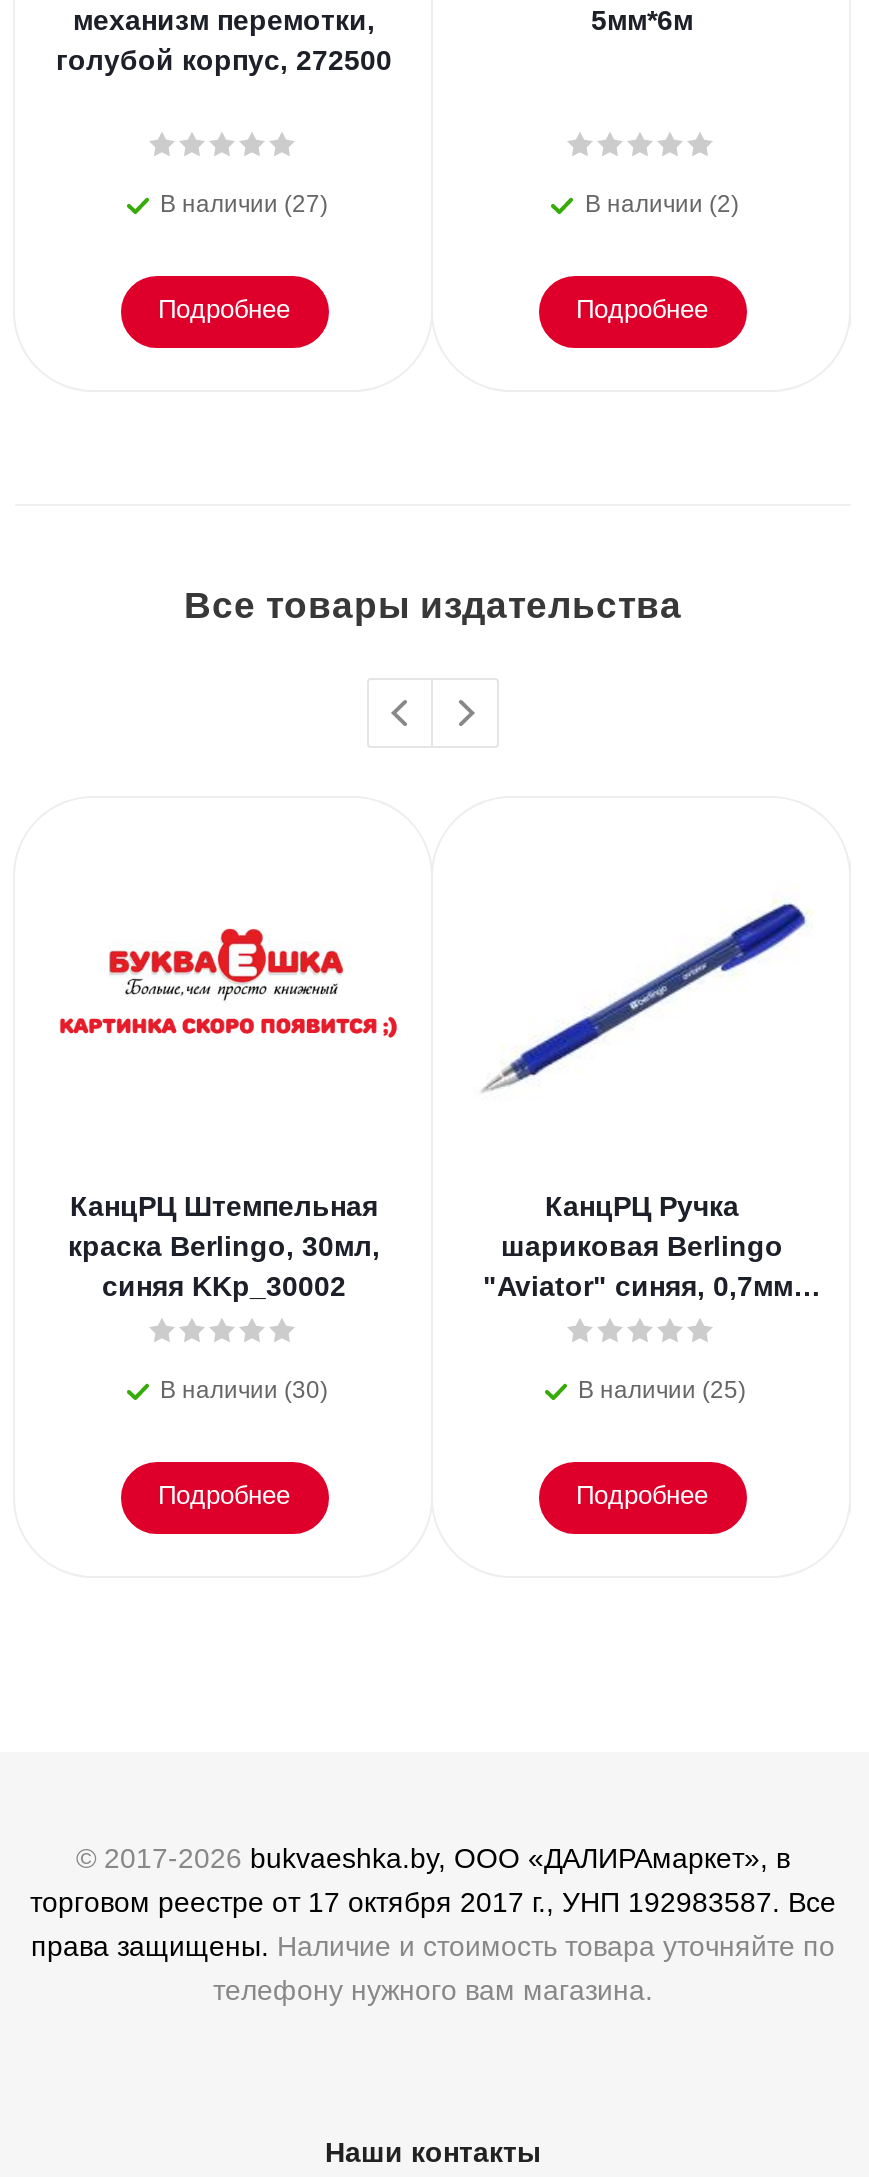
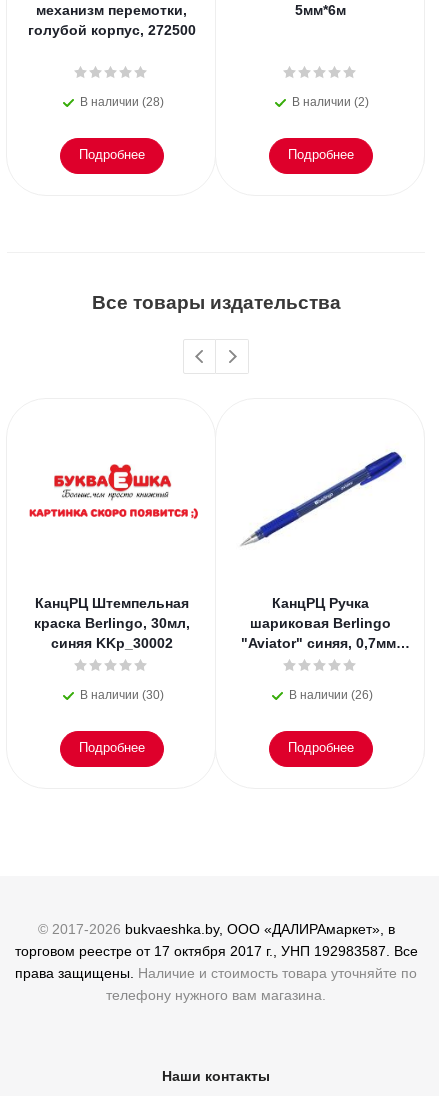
- В наличии (27)
+ В наличии (28)

- В наличии (25)
+ В наличии (26)
